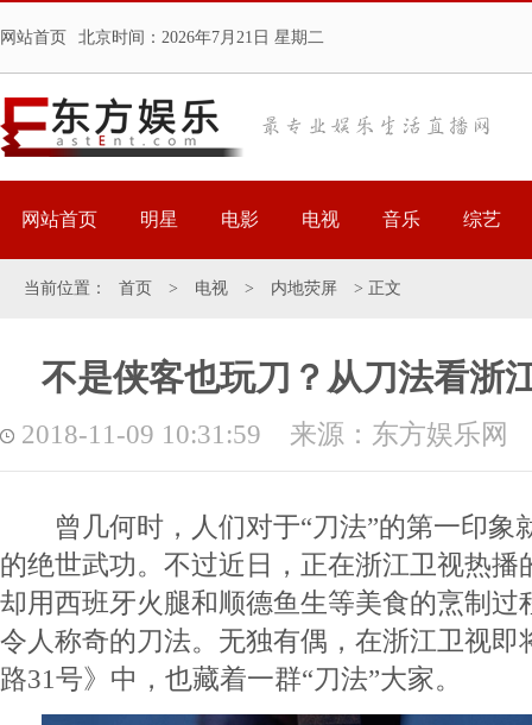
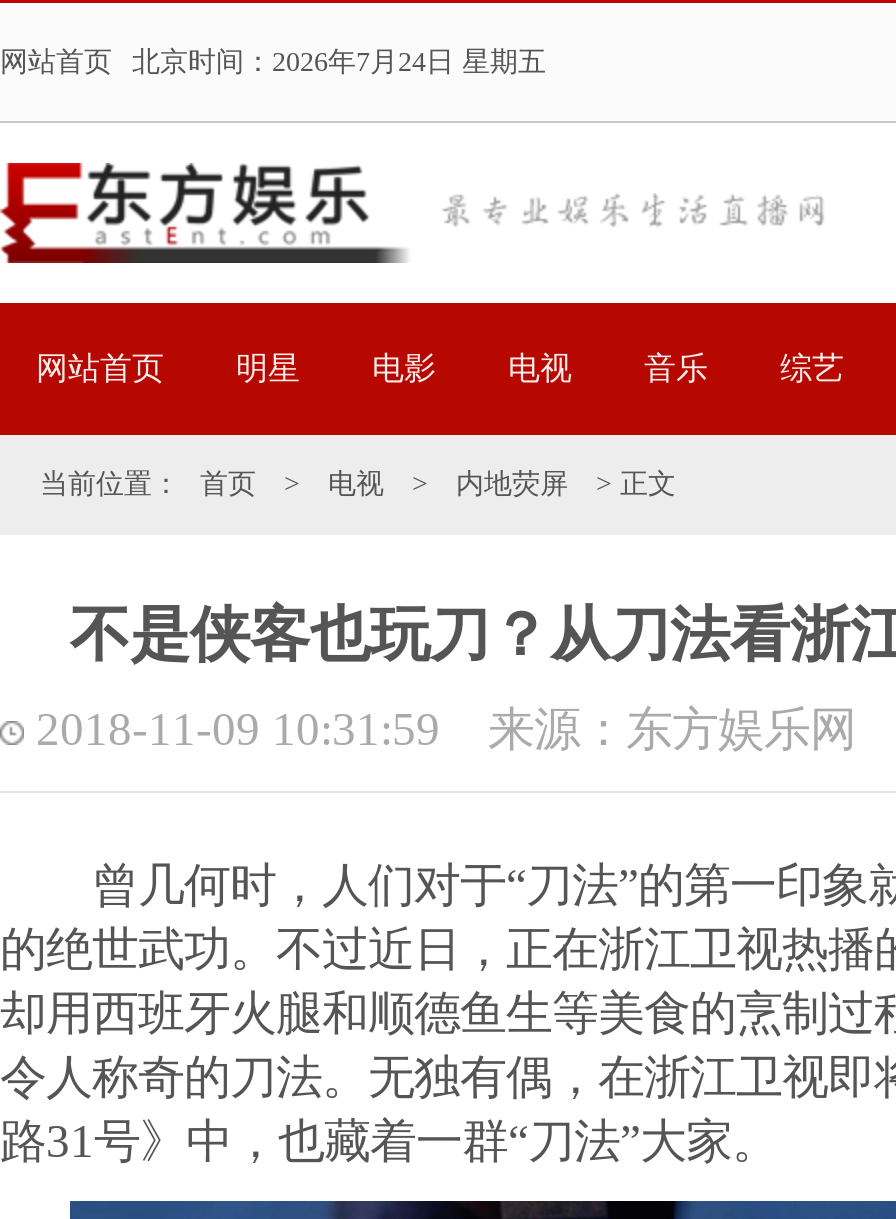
- 北京时间：2026年7月21日 星期二
+ 北京时间：2026年7月24日 星期五
